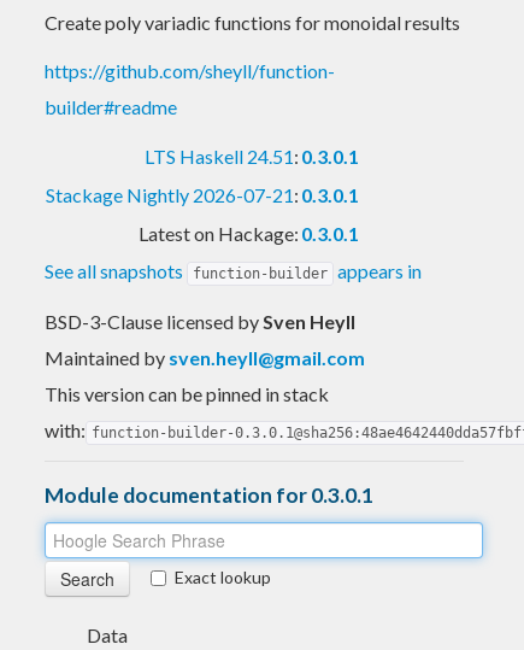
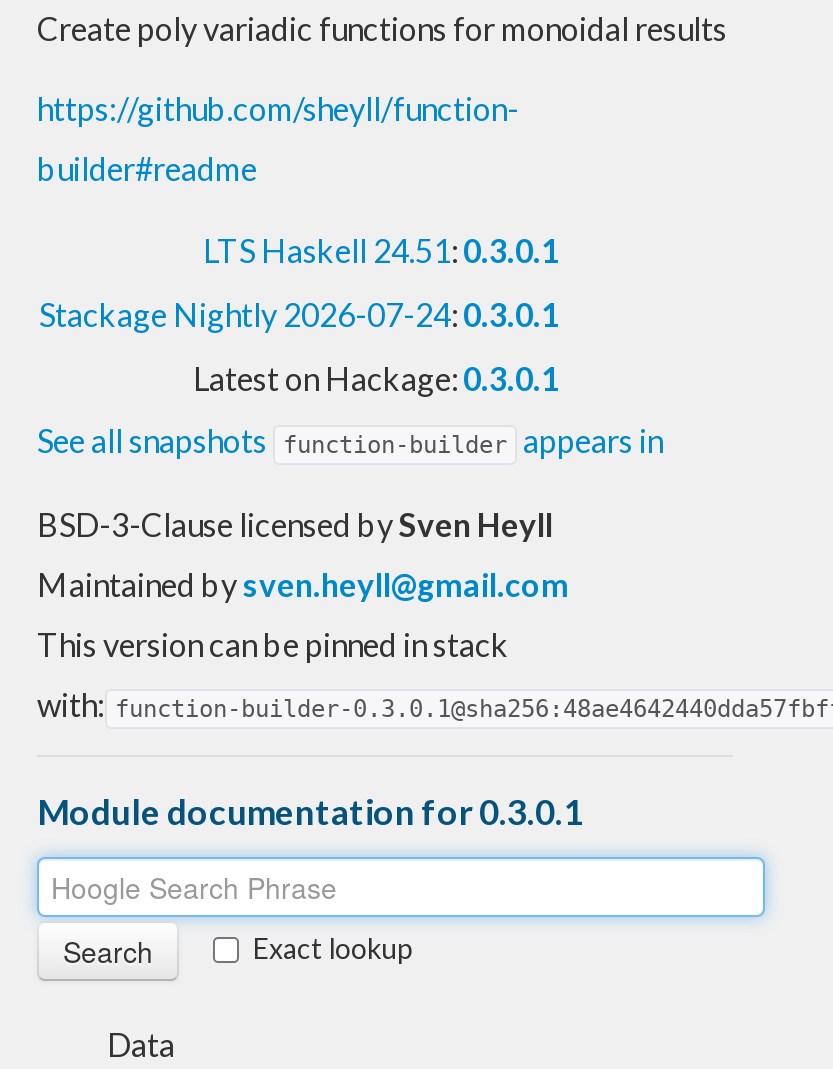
- Stackage Nightly 2026-07-21: 0.3.0.1
+ Stackage Nightly 2026-07-24: 0.3.0.1
